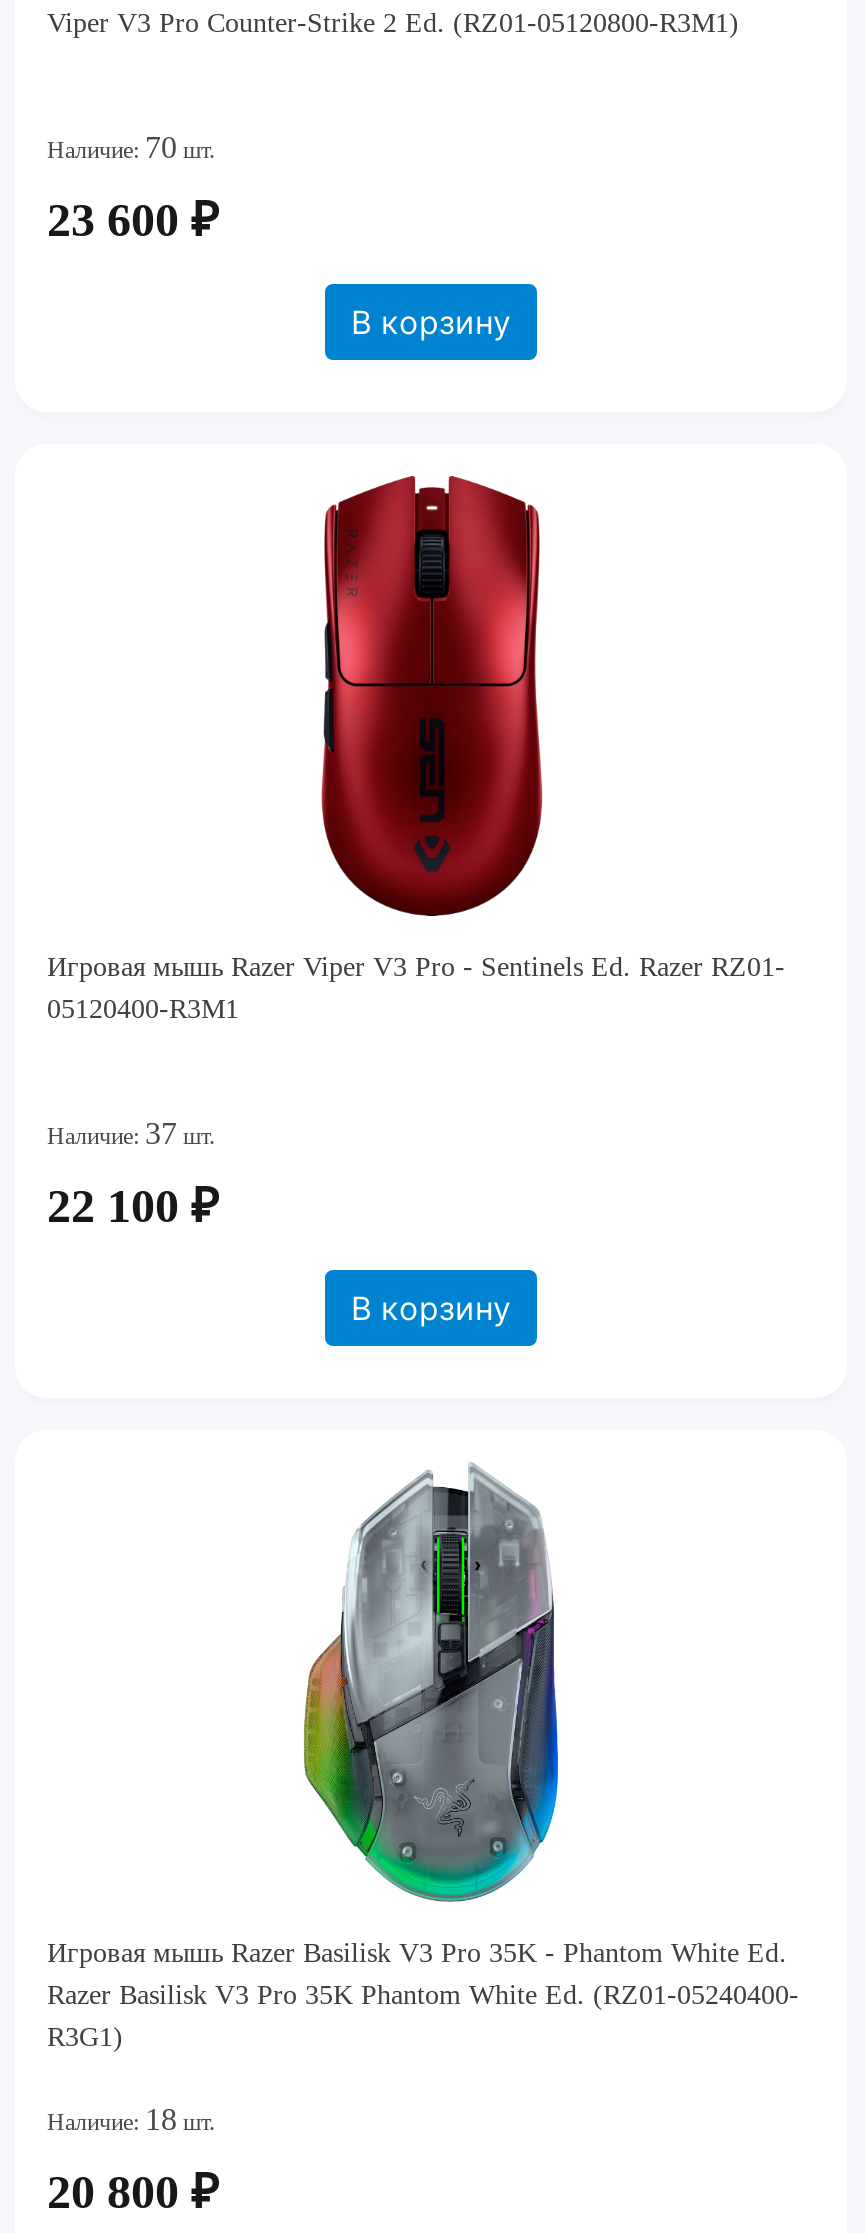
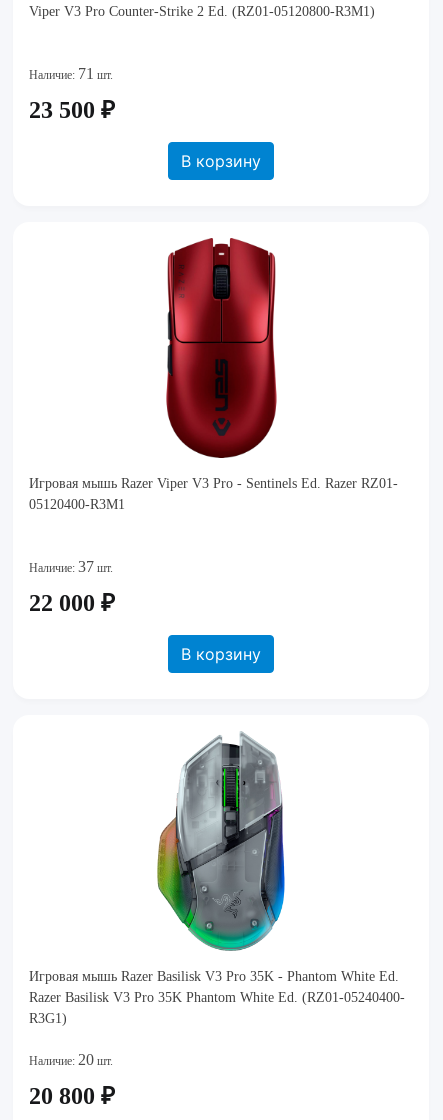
- Наличие: 70 шт.
+ Наличие: 71 шт.

- 23 600 ₽
+ 23 500 ₽

- 22 100 ₽
+ 22 000 ₽

- Наличие: 18 шт.
+ Наличие: 20 шт.
